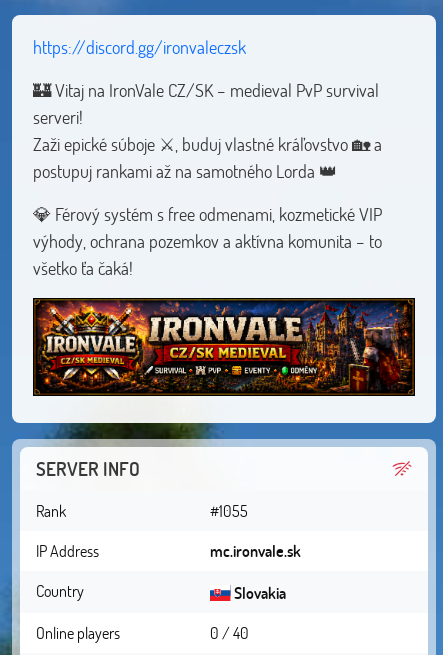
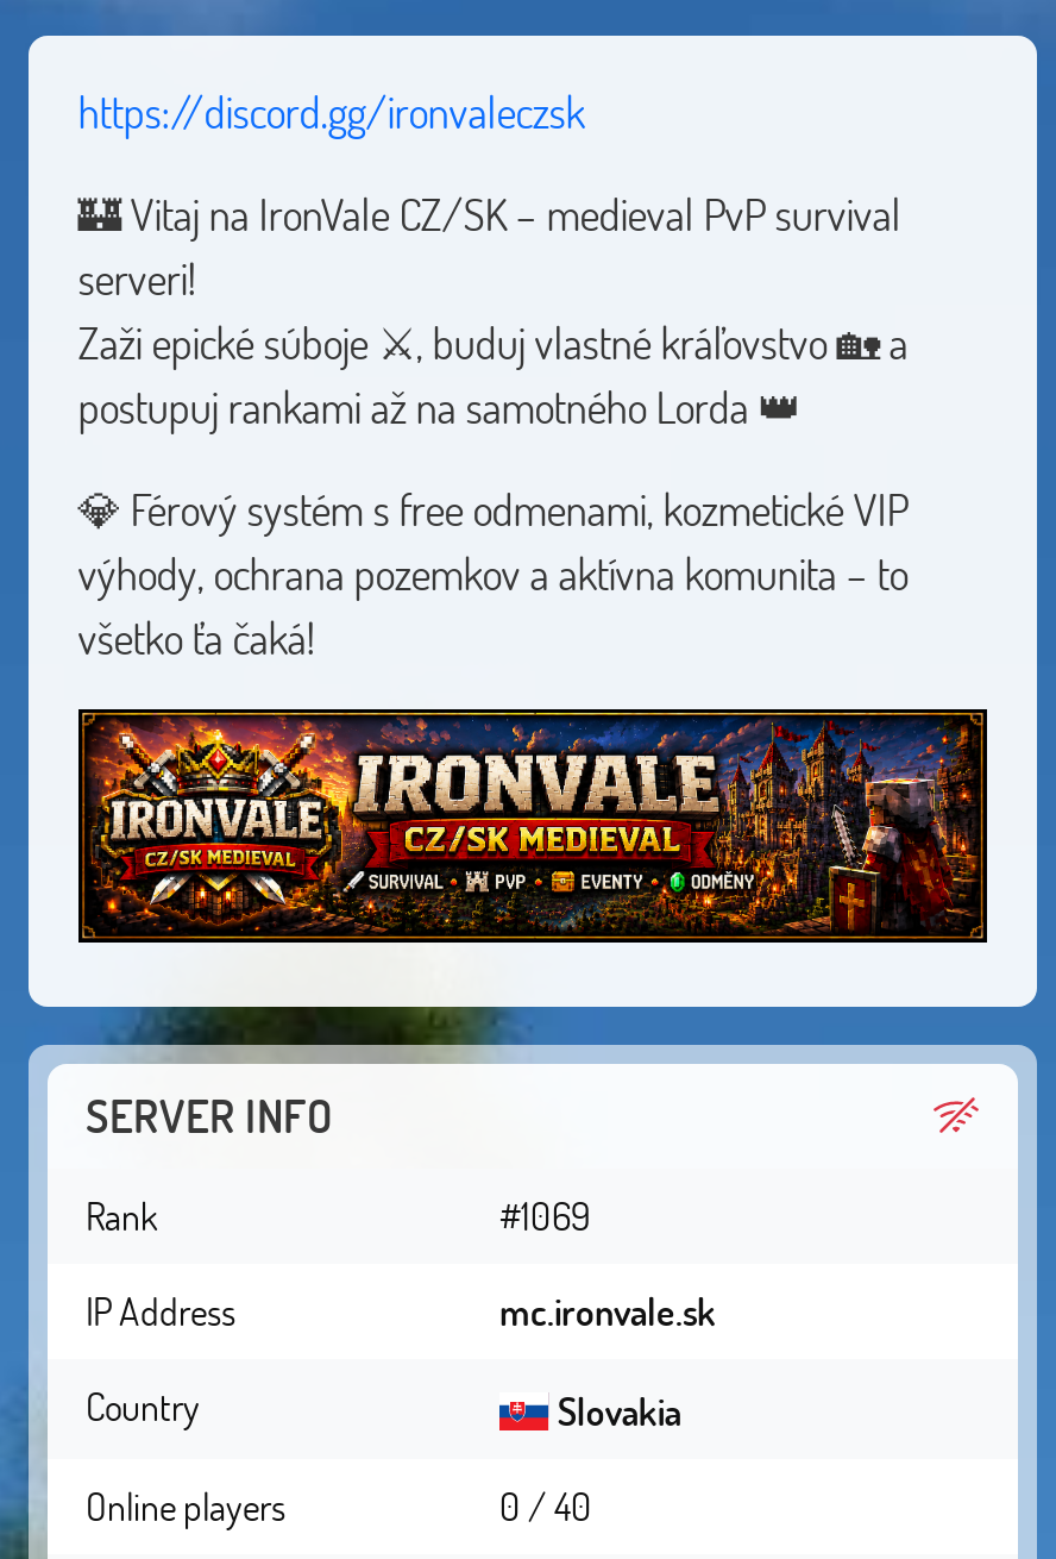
- #1055
+ #1069
